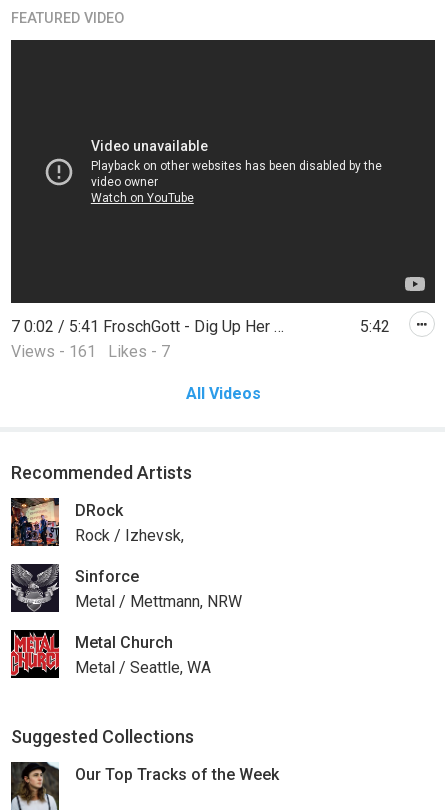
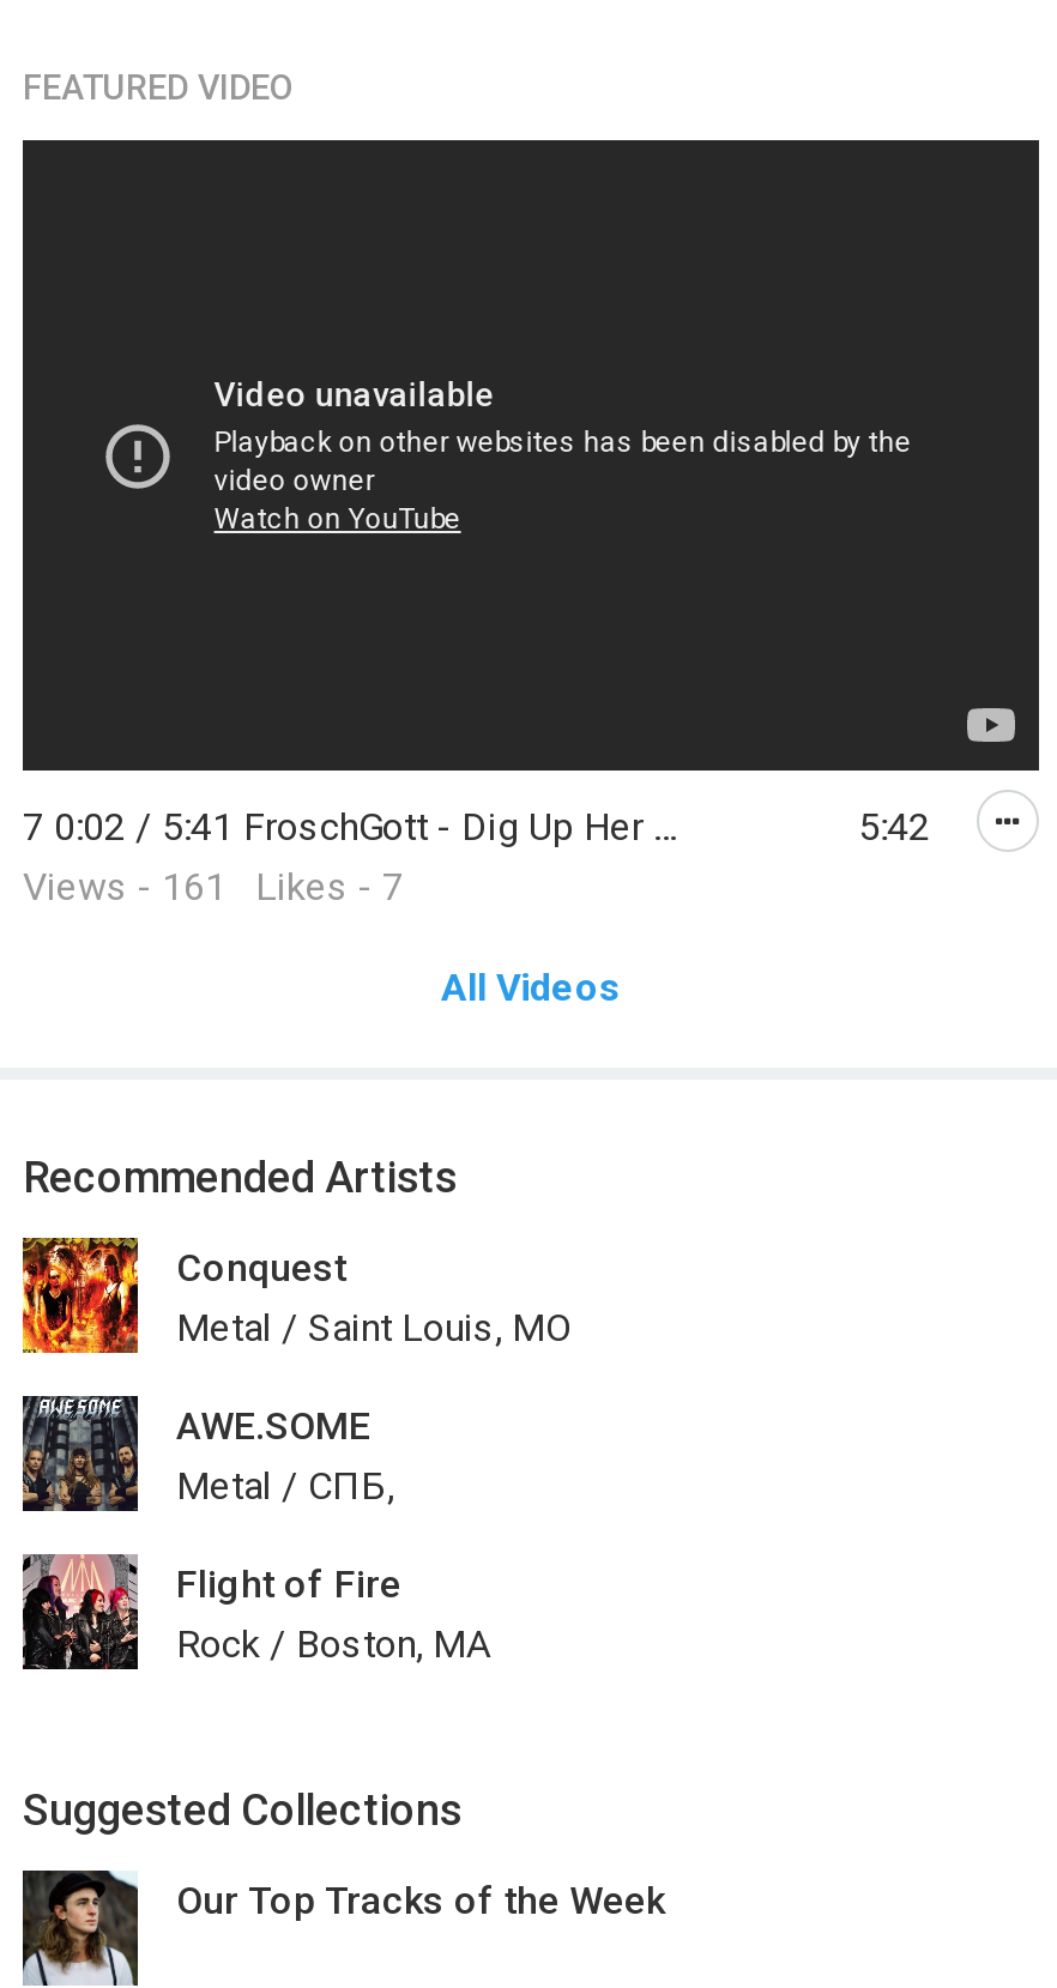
- [image]
- DRock
- Rock / Izhevsk,
+ [image]
+ Conquest
+ Metal / Saint Louis, MO

- [image]
- Sinforce
- Metal / Mettmann, NRW
+ [image]
+ AWE.SOME
+ Metal / СПБ,

- [image]
- Metal Church
- Metal / Seattle, WA
+ [image]
+ Flight of Fire
+ Rock / Boston, MA
